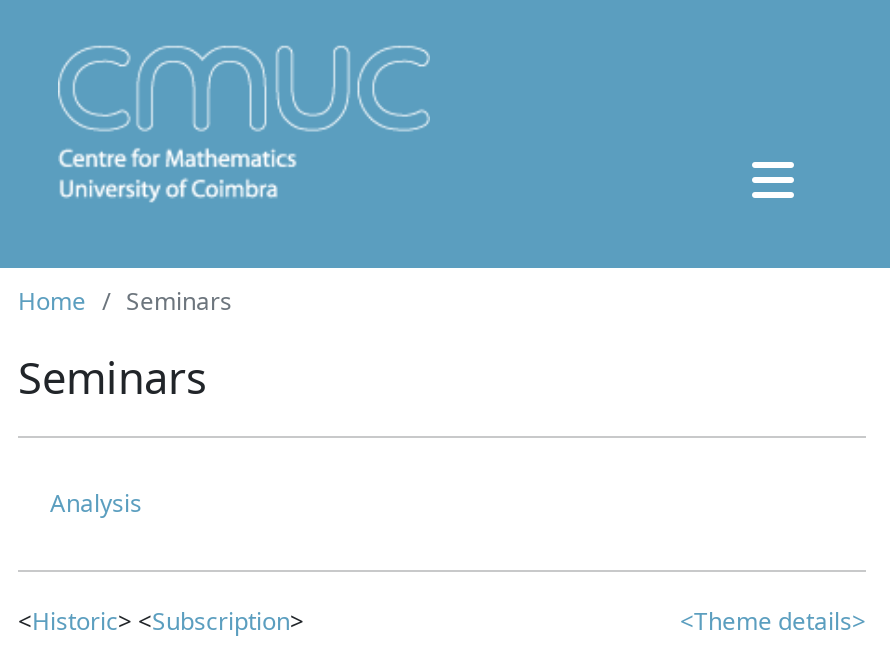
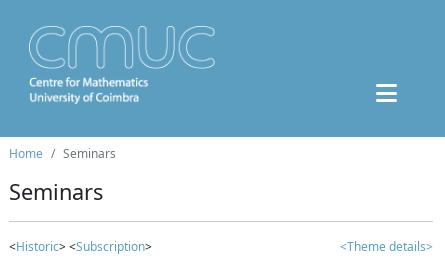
- Analysis
